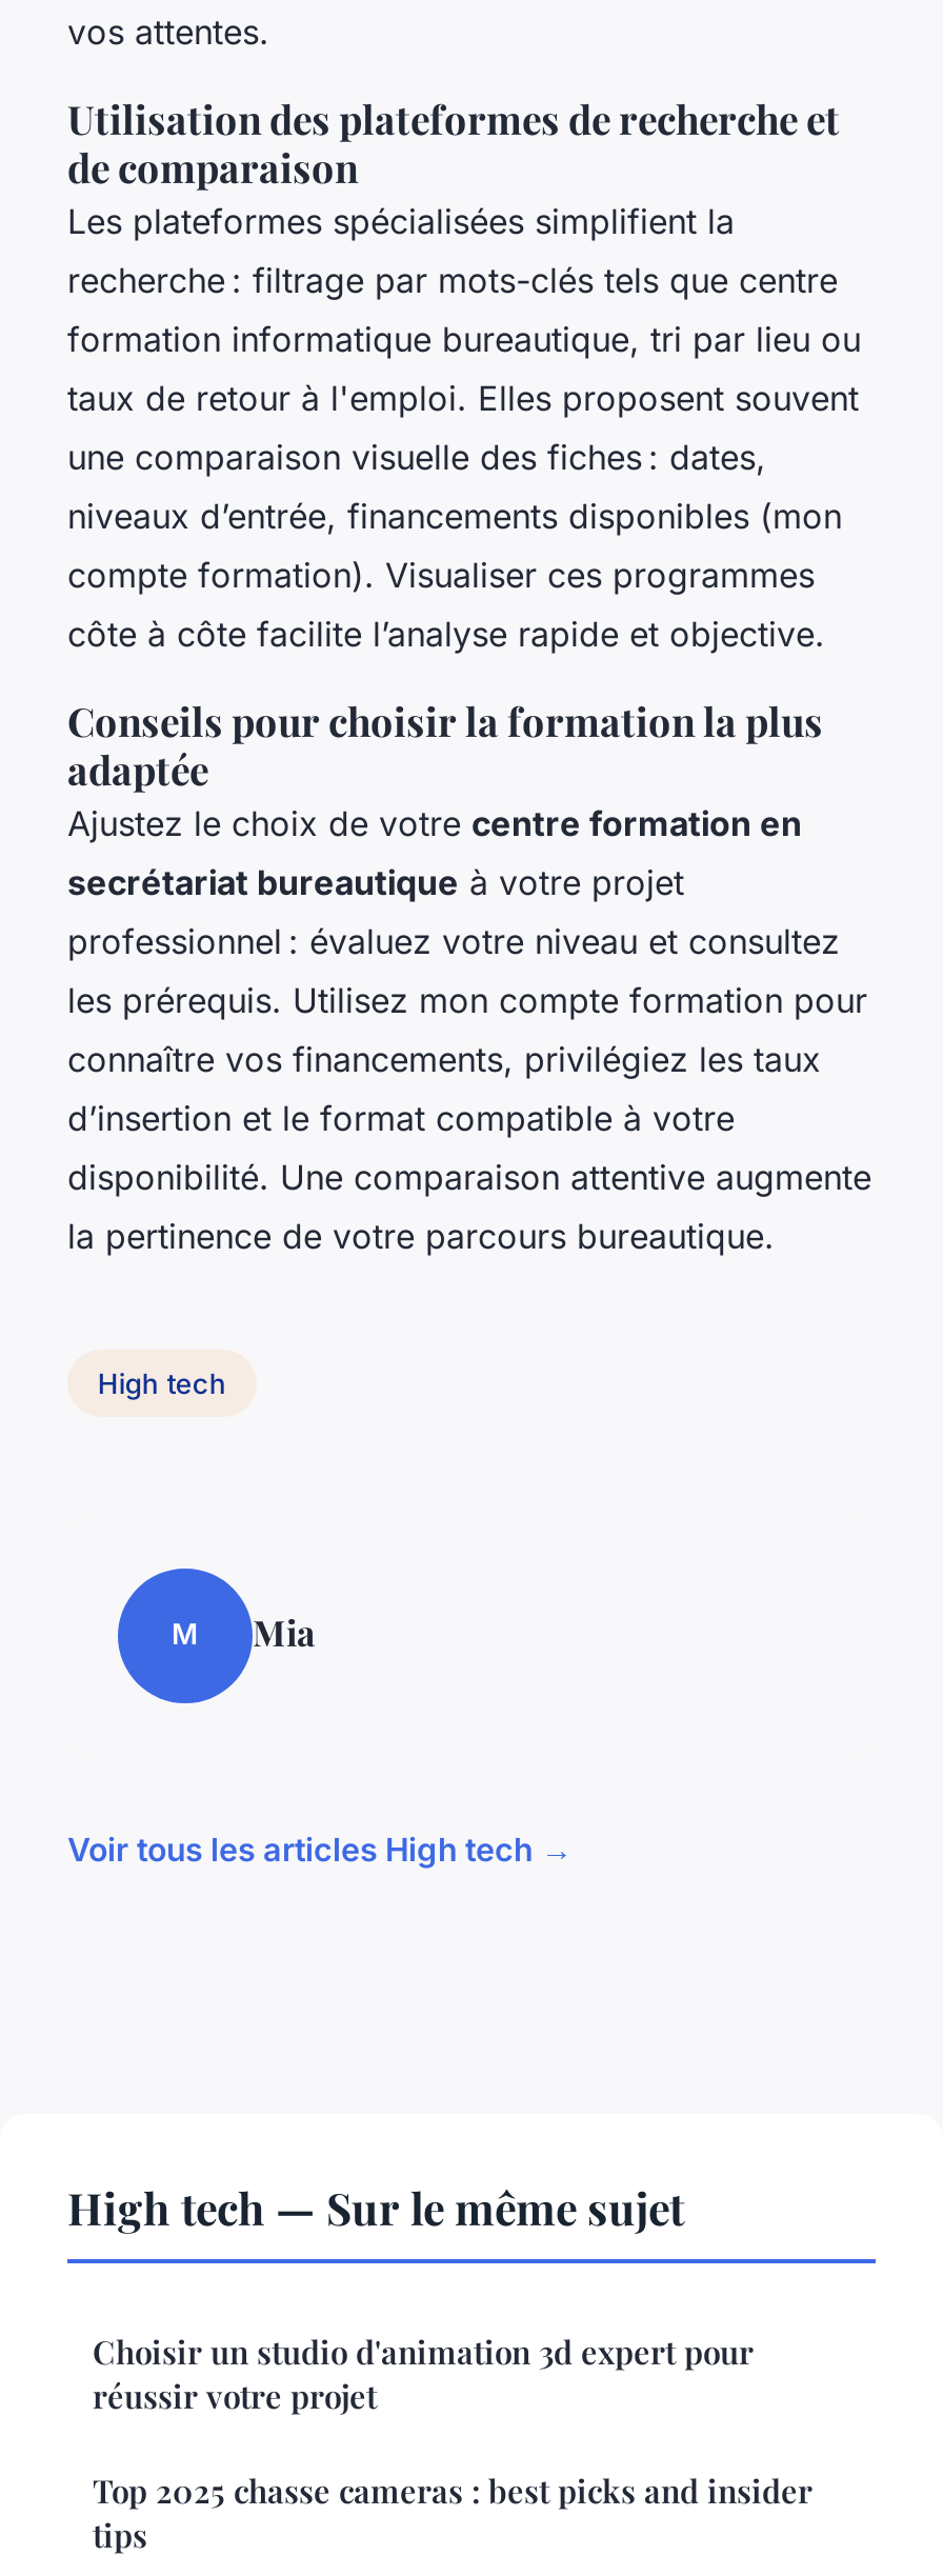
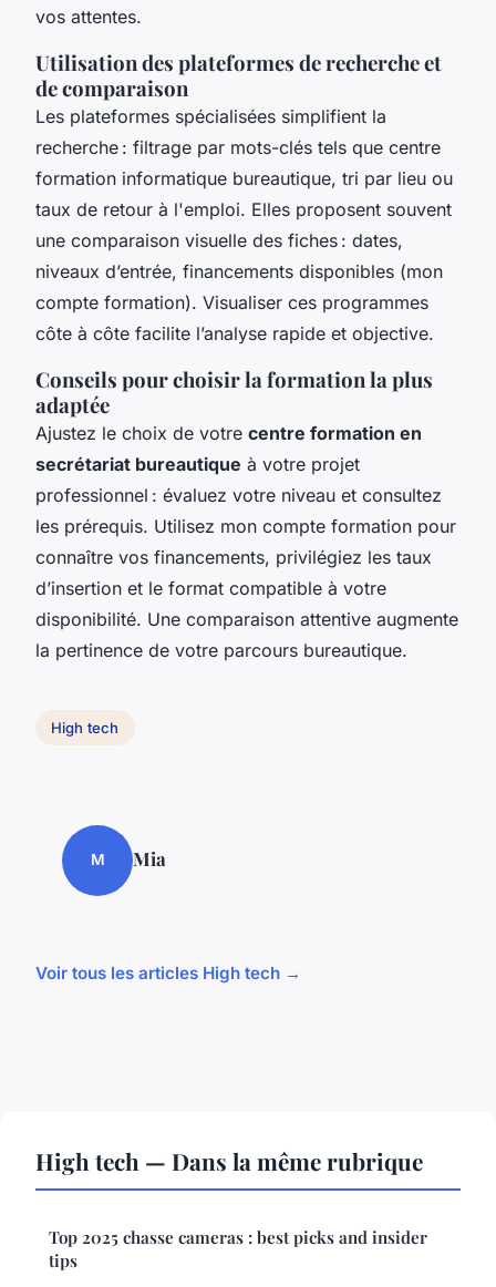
- High tech — Sur le même sujet
- Choisir un studio d'animation 3d expert pour
- réussir votre projet
+ High tech — Dans la même rubrique
